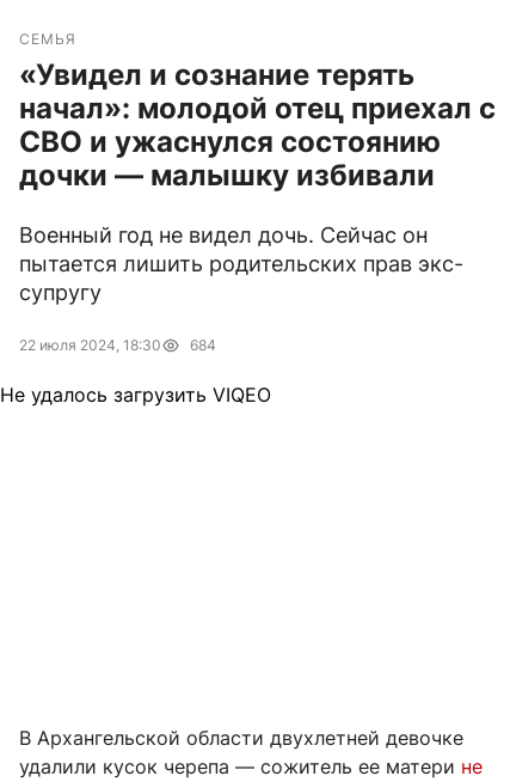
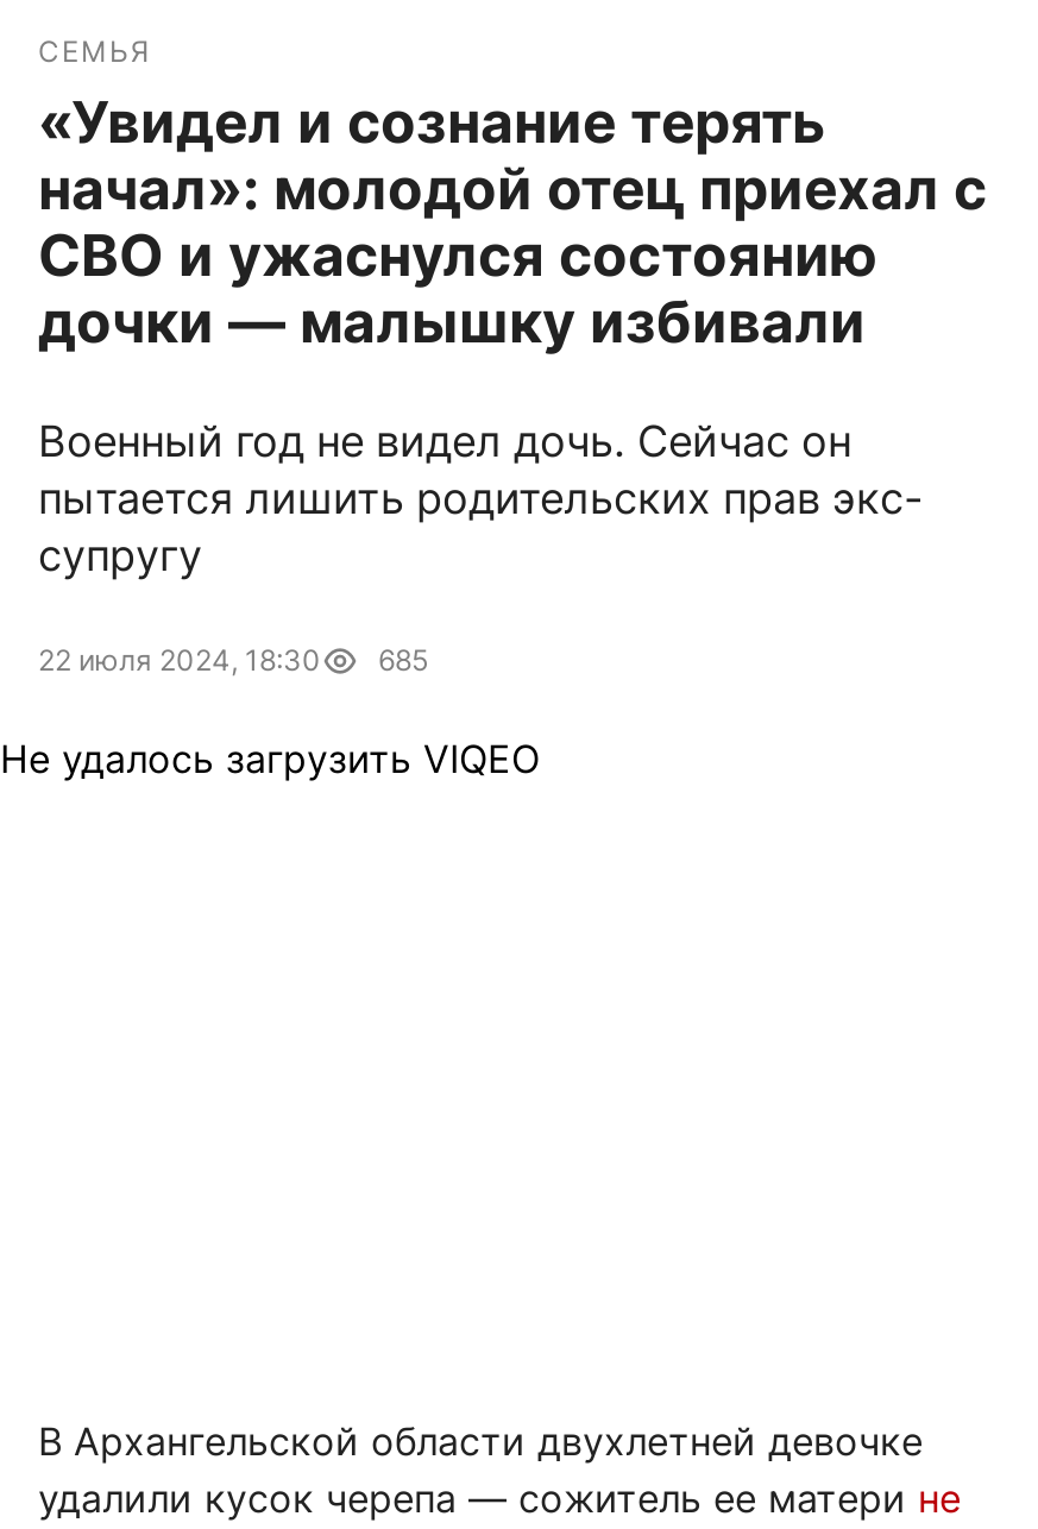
- 22 июля 2024, 18:30 684
+ 22 июля 2024, 18:30 685
